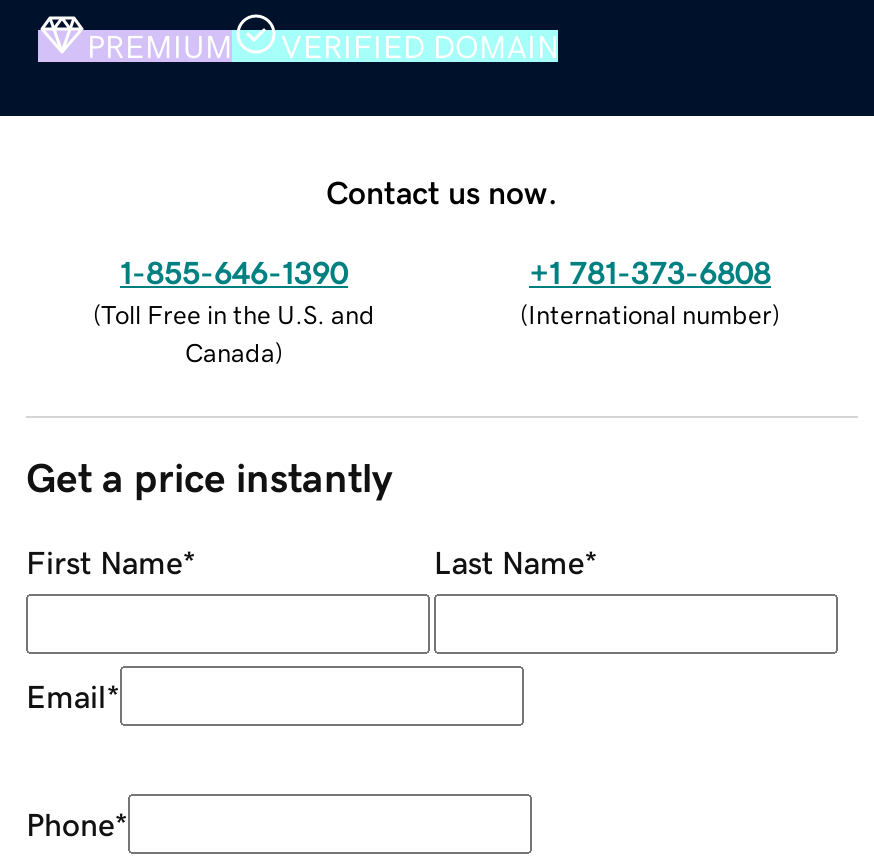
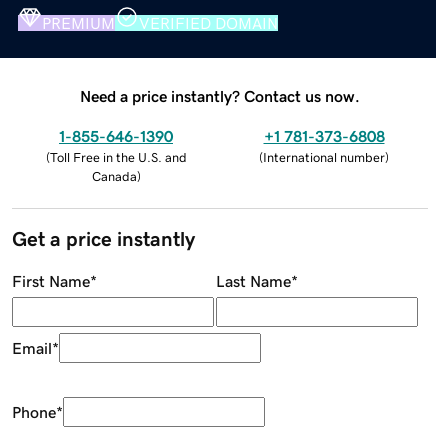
- Contact us now.
+ Need a price instantly? Contact us now.
